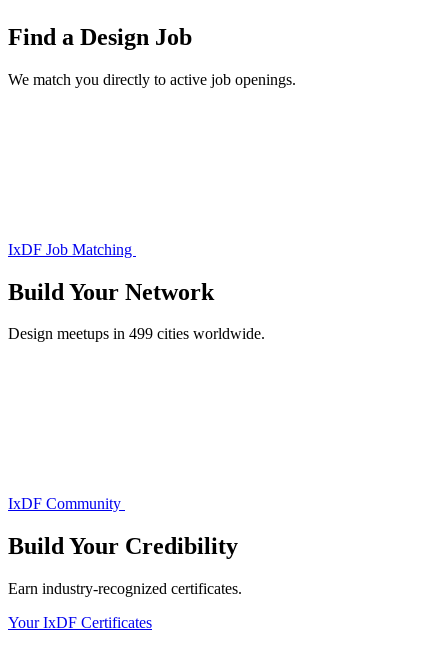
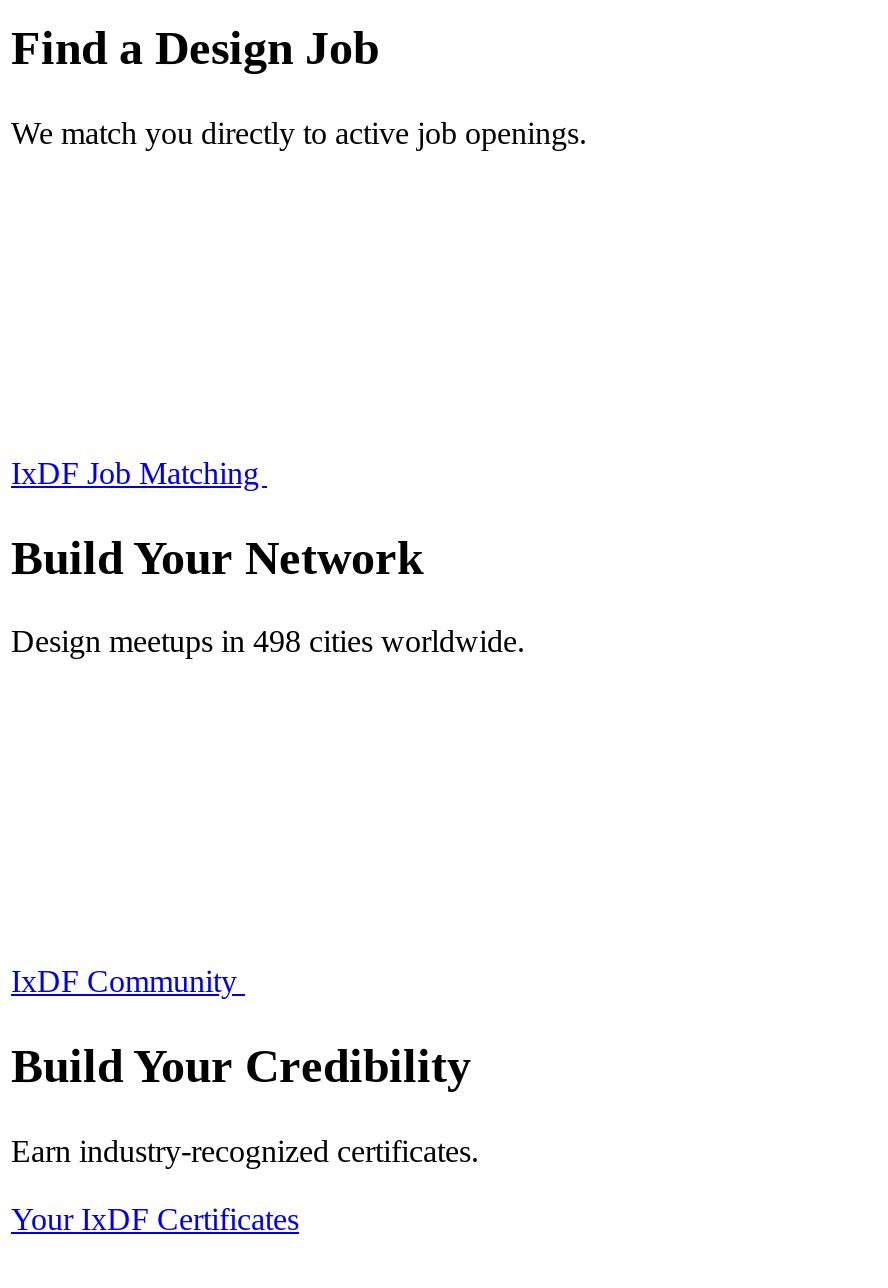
- Design meetups in 499 cities worldwide.
+ Design meetups in 498 cities worldwide.
